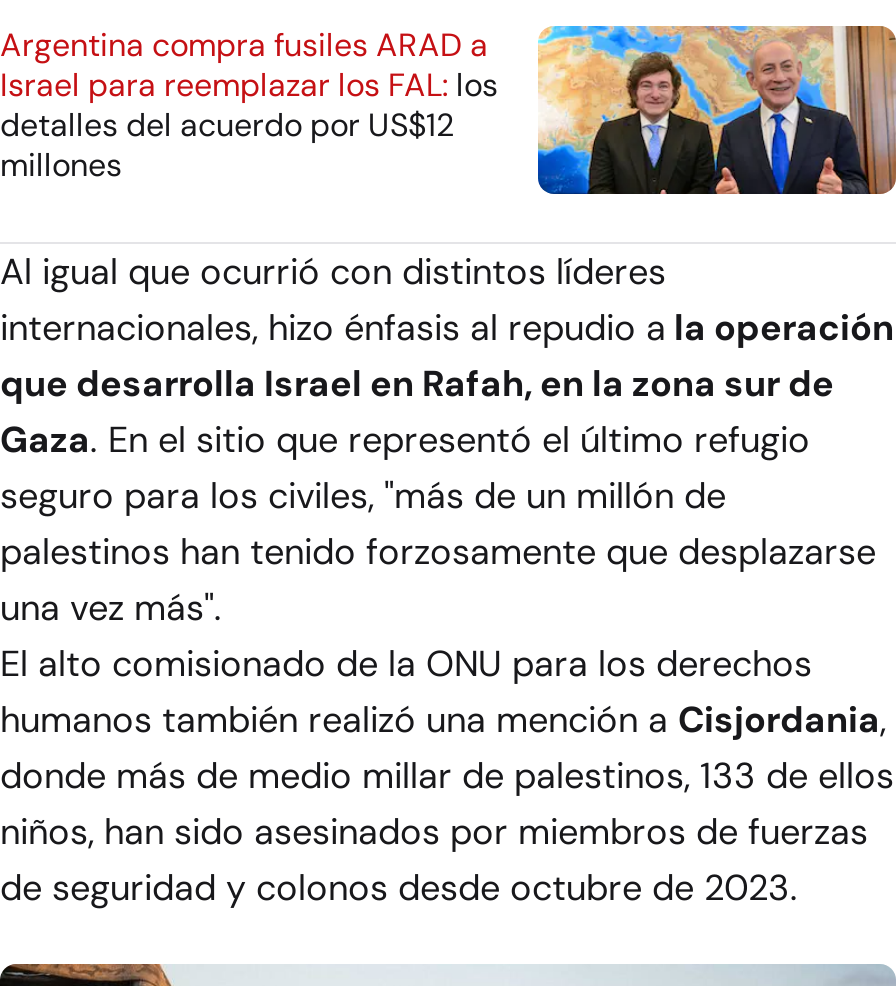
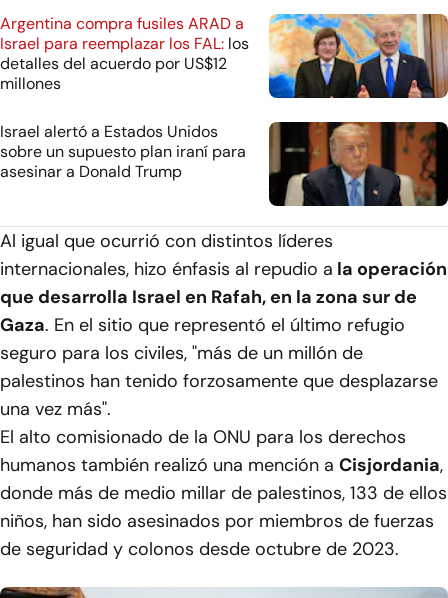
+ [image]
+ Israel alertó a Estados Unidos
+ sobre un supuesto plan iraní para
+ asesinar a Donald Trump
